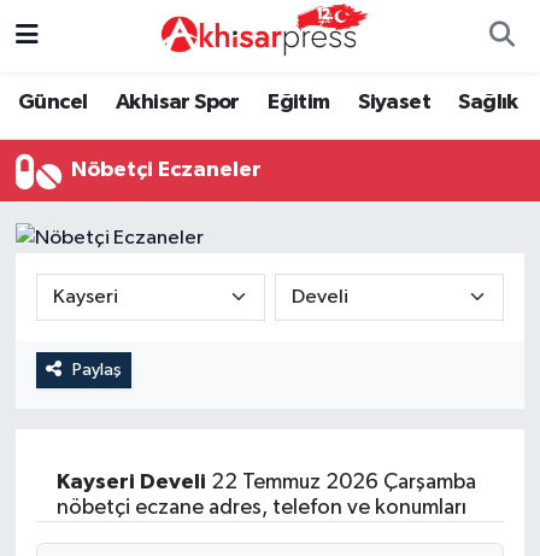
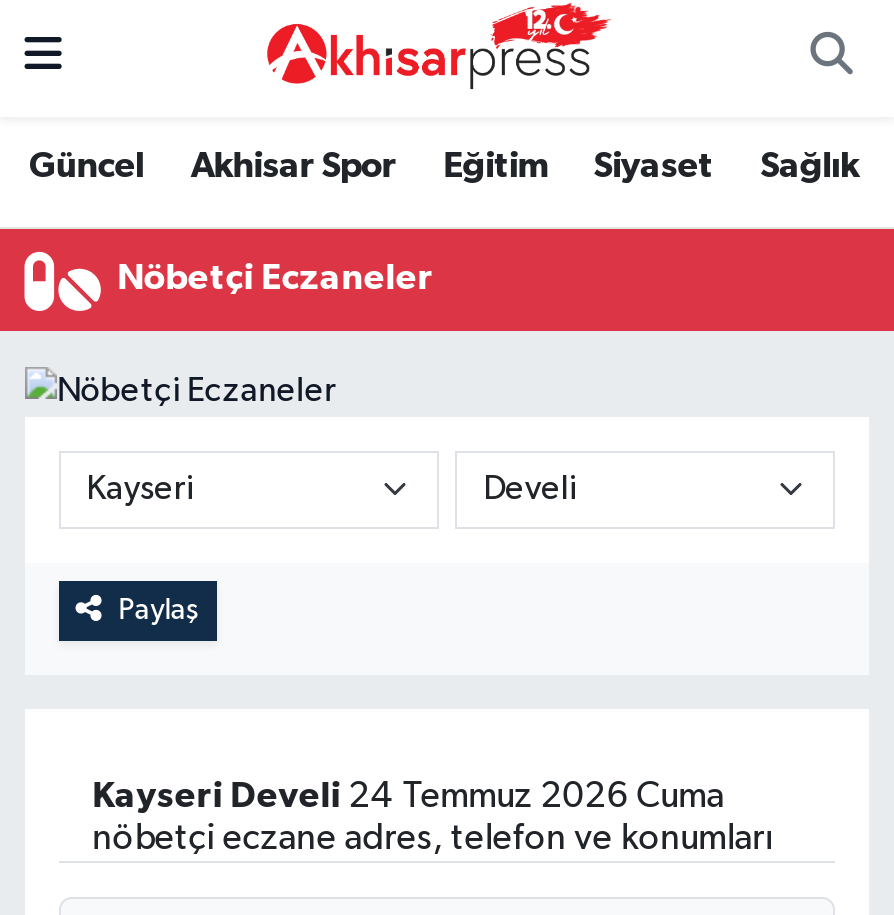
- Kayseri Develi 22 Temmuz 2026 Çarşamba
+ Kayseri Develi 24 Temmuz 2026 Cuma
